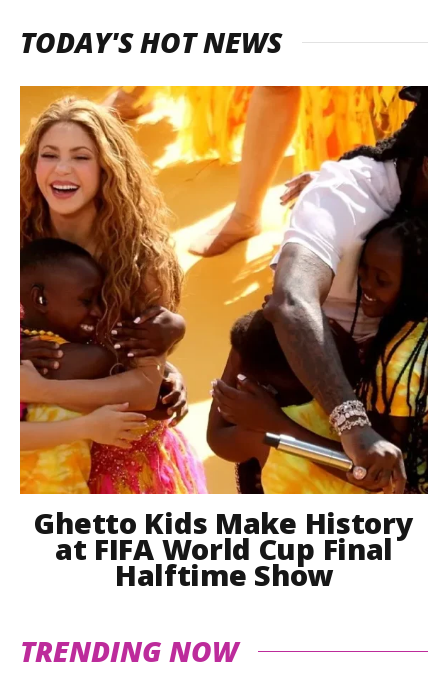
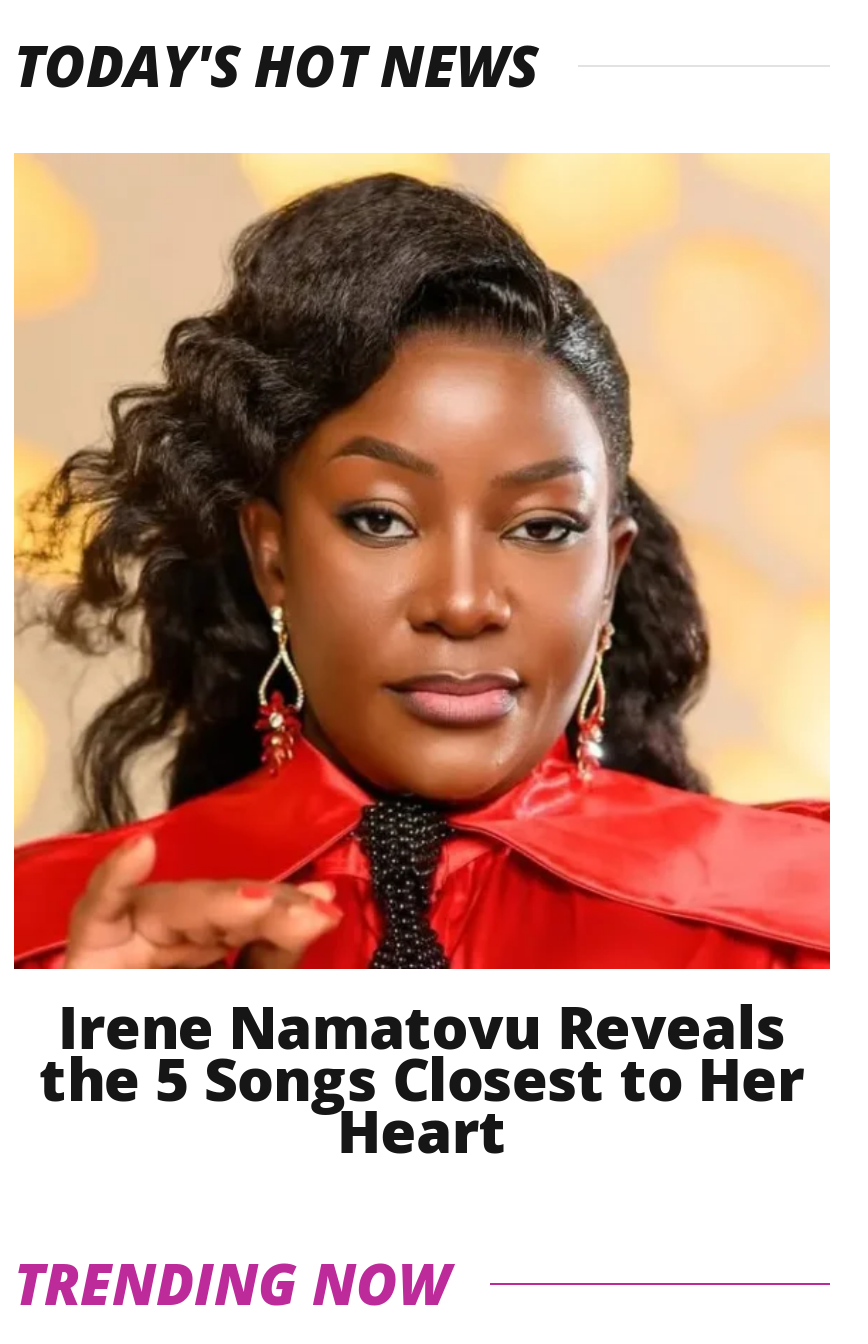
- [image]
- Ghetto Kids Make History
- at FIFA World Cup Final
- Halftime Show
+ [image]
+ Irene Namatovu Reveals
+ the 5 Songs Closest to Her
+ Heart
